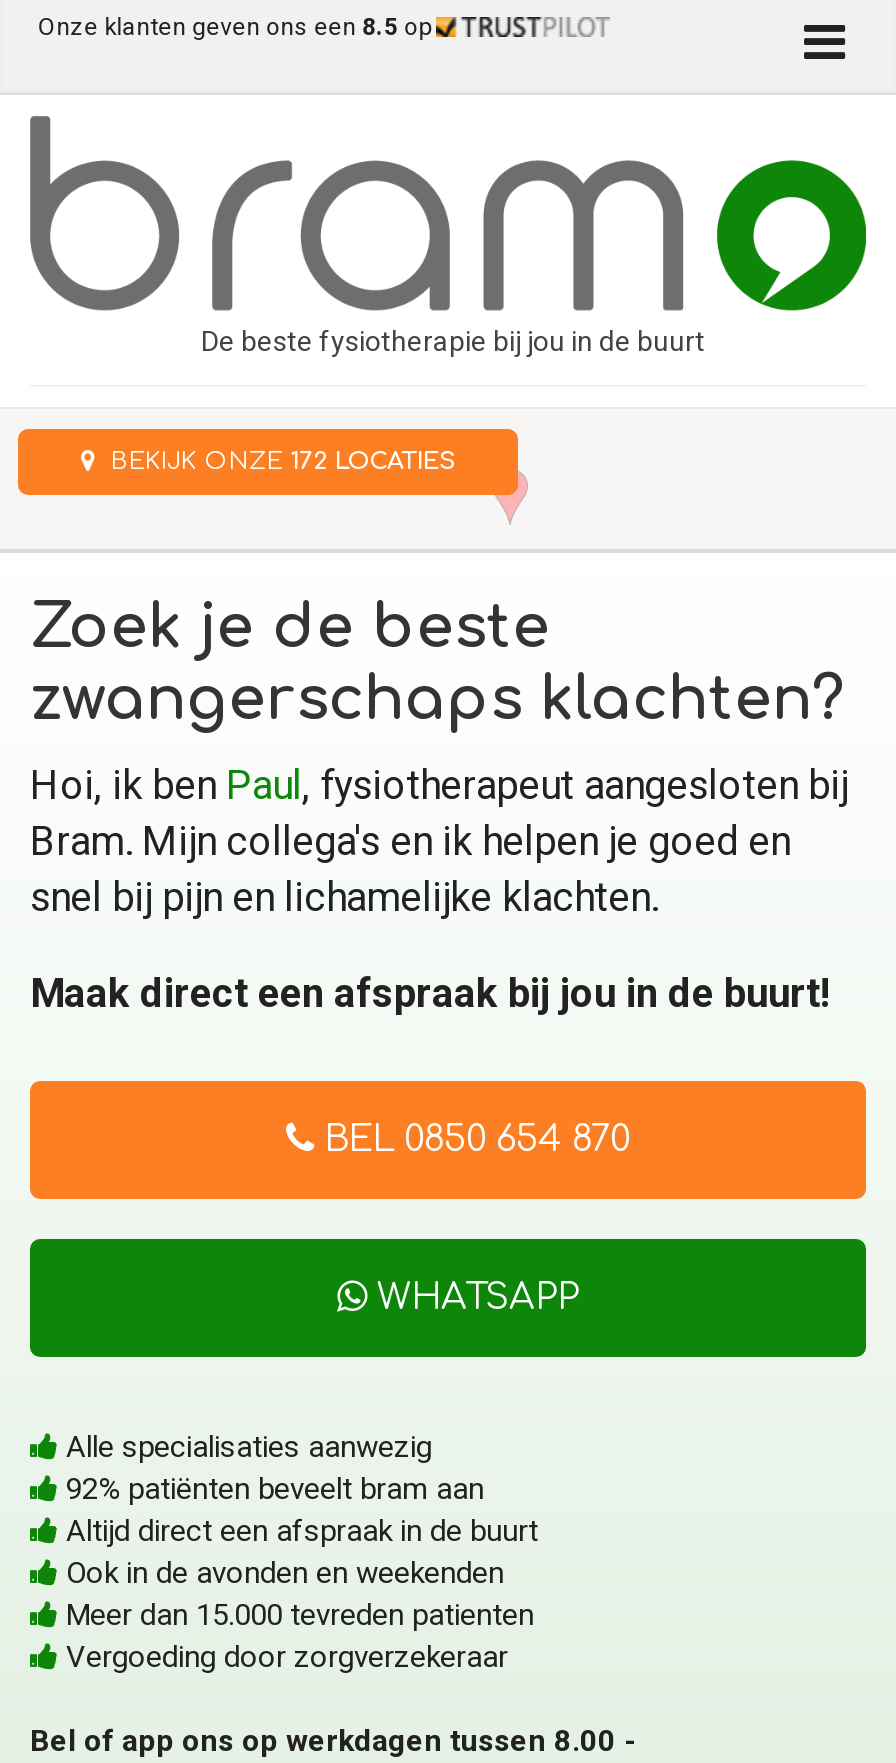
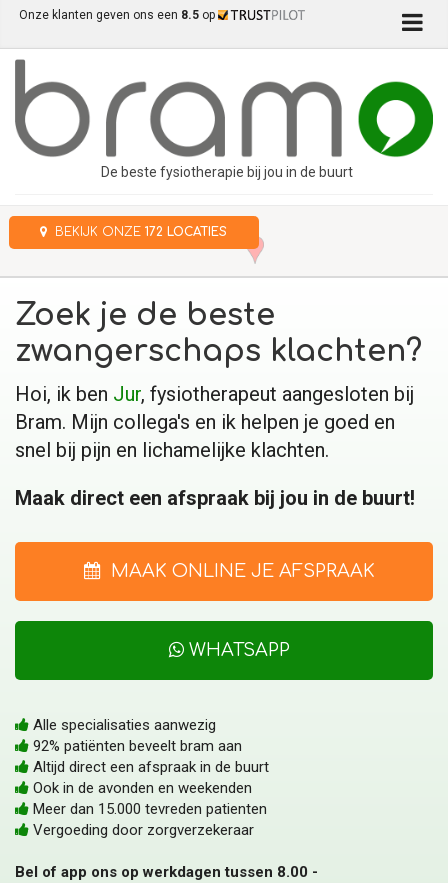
- Hoi, ik ben Paul, fysiotherapeut aangesloten bij
+ Hoi, ik ben Jur, fysiotherapeut aangesloten bij

- BEL 0850 654 870
+ MAAK ONLINE JE AFSPRAAK
